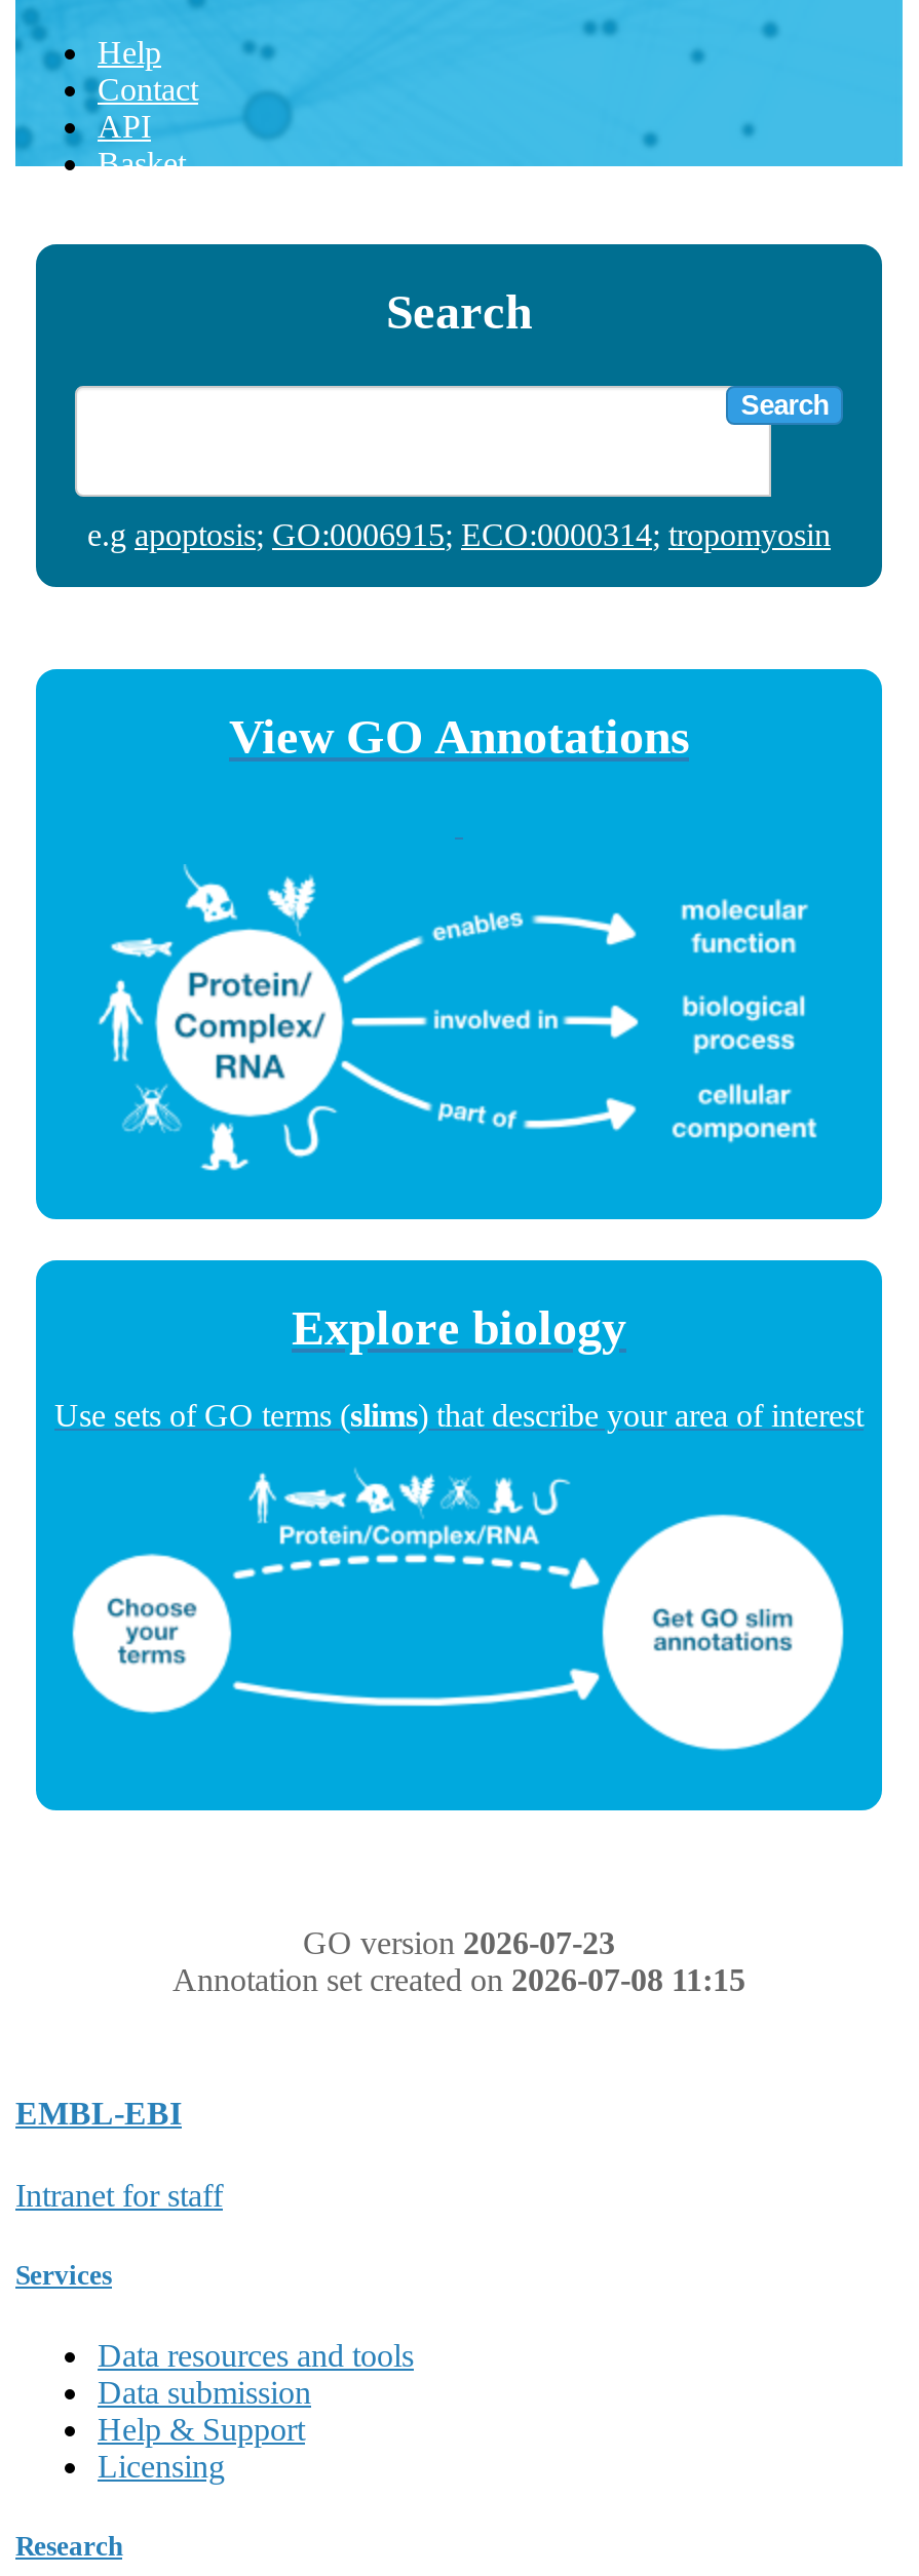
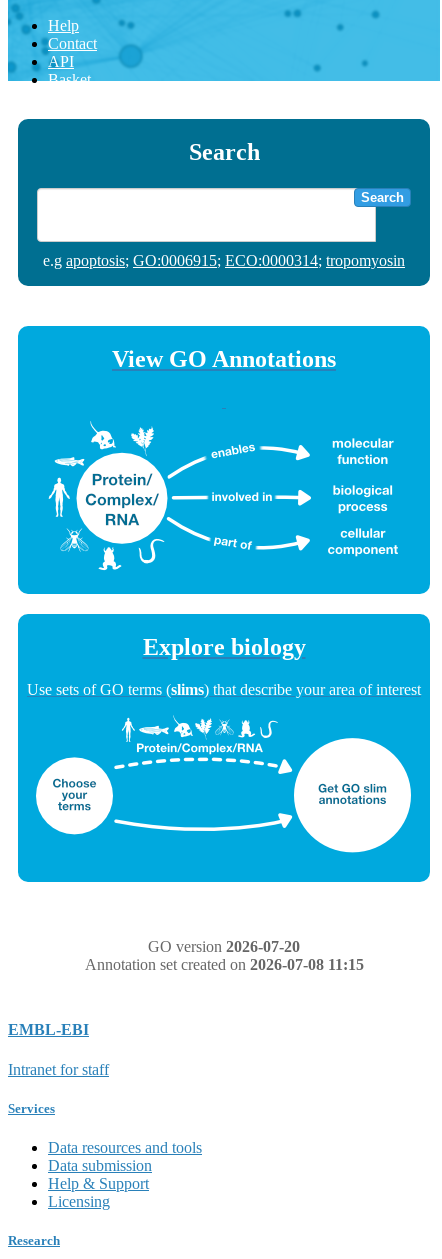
- GO version 2026-07-23
+ GO version 2026-07-20
